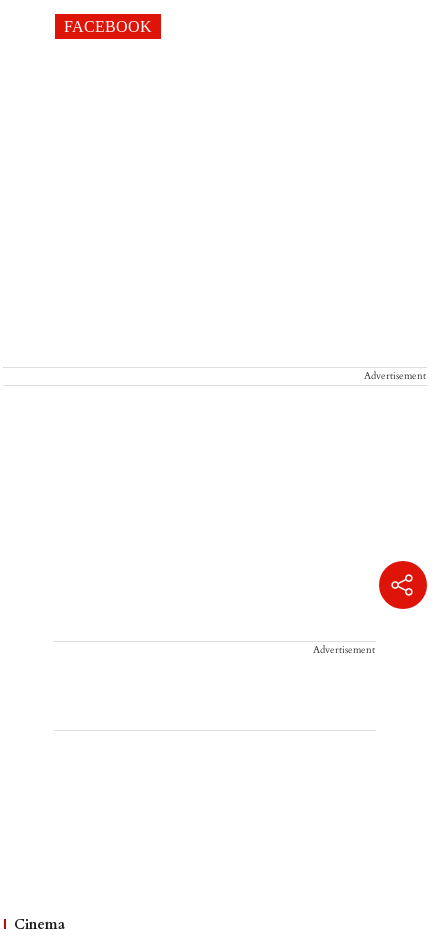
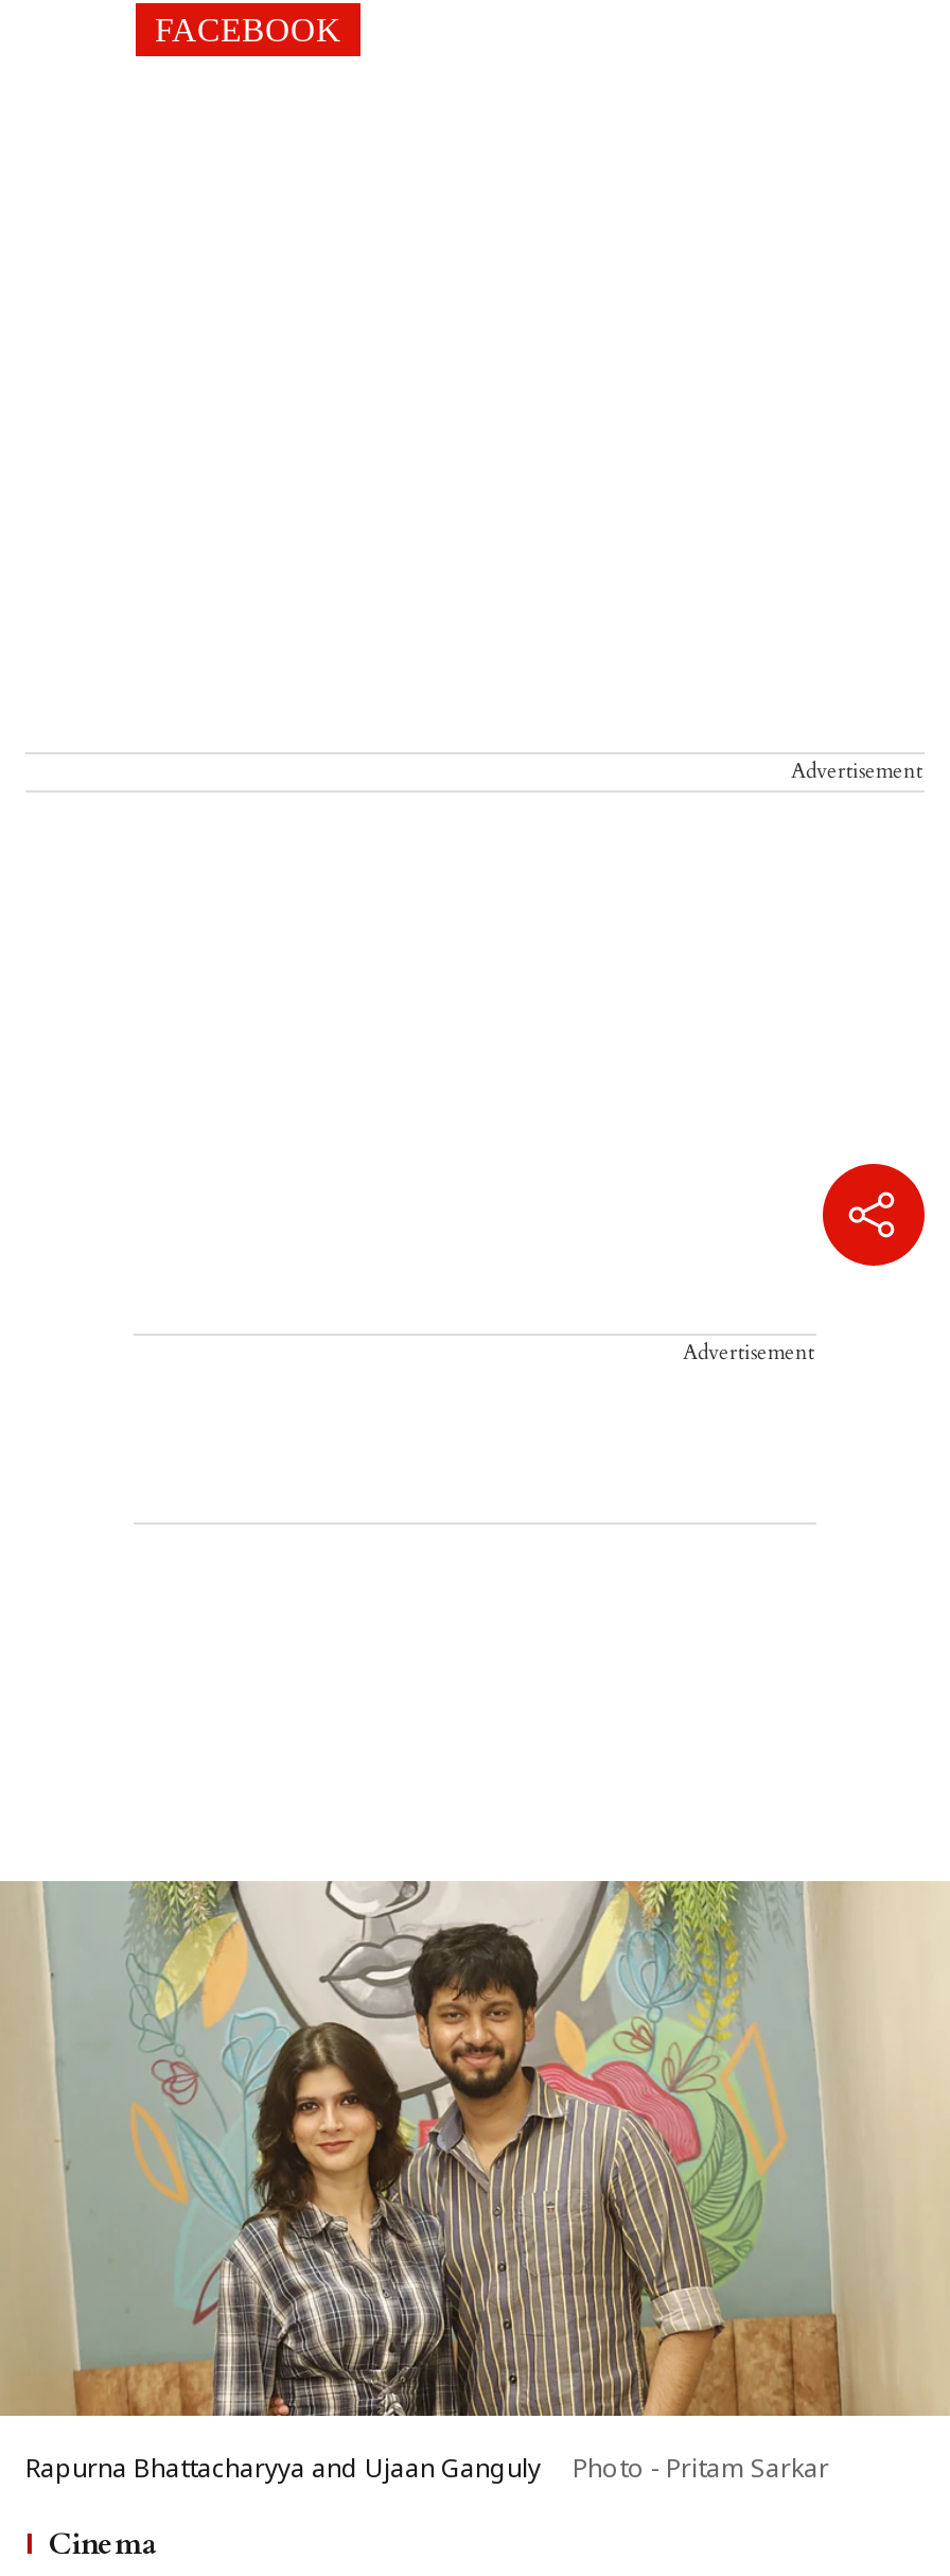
+ [image]
+ Rapurna Bhattacharyya and Ujaan Ganguly
+ Photo - Pritam Sarkar
